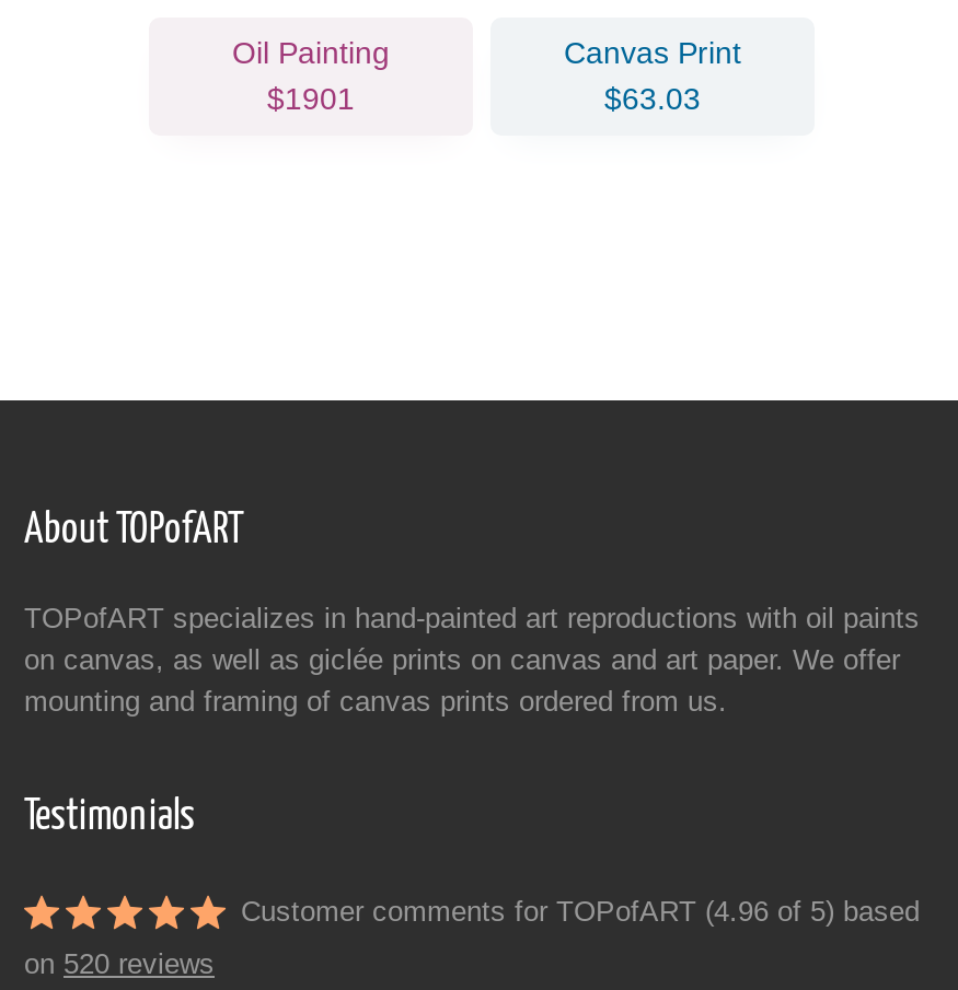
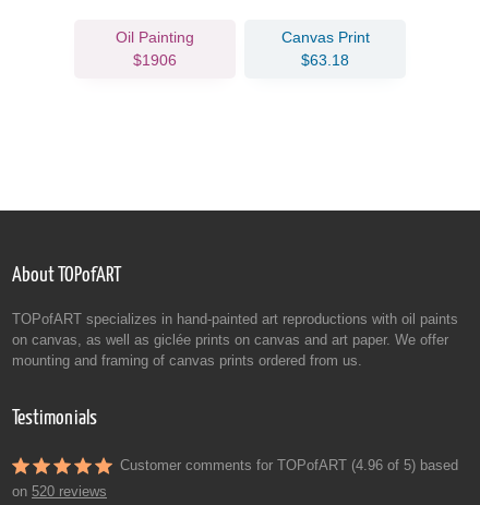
- $1901
+ $1906

- $63.03
+ $63.18
